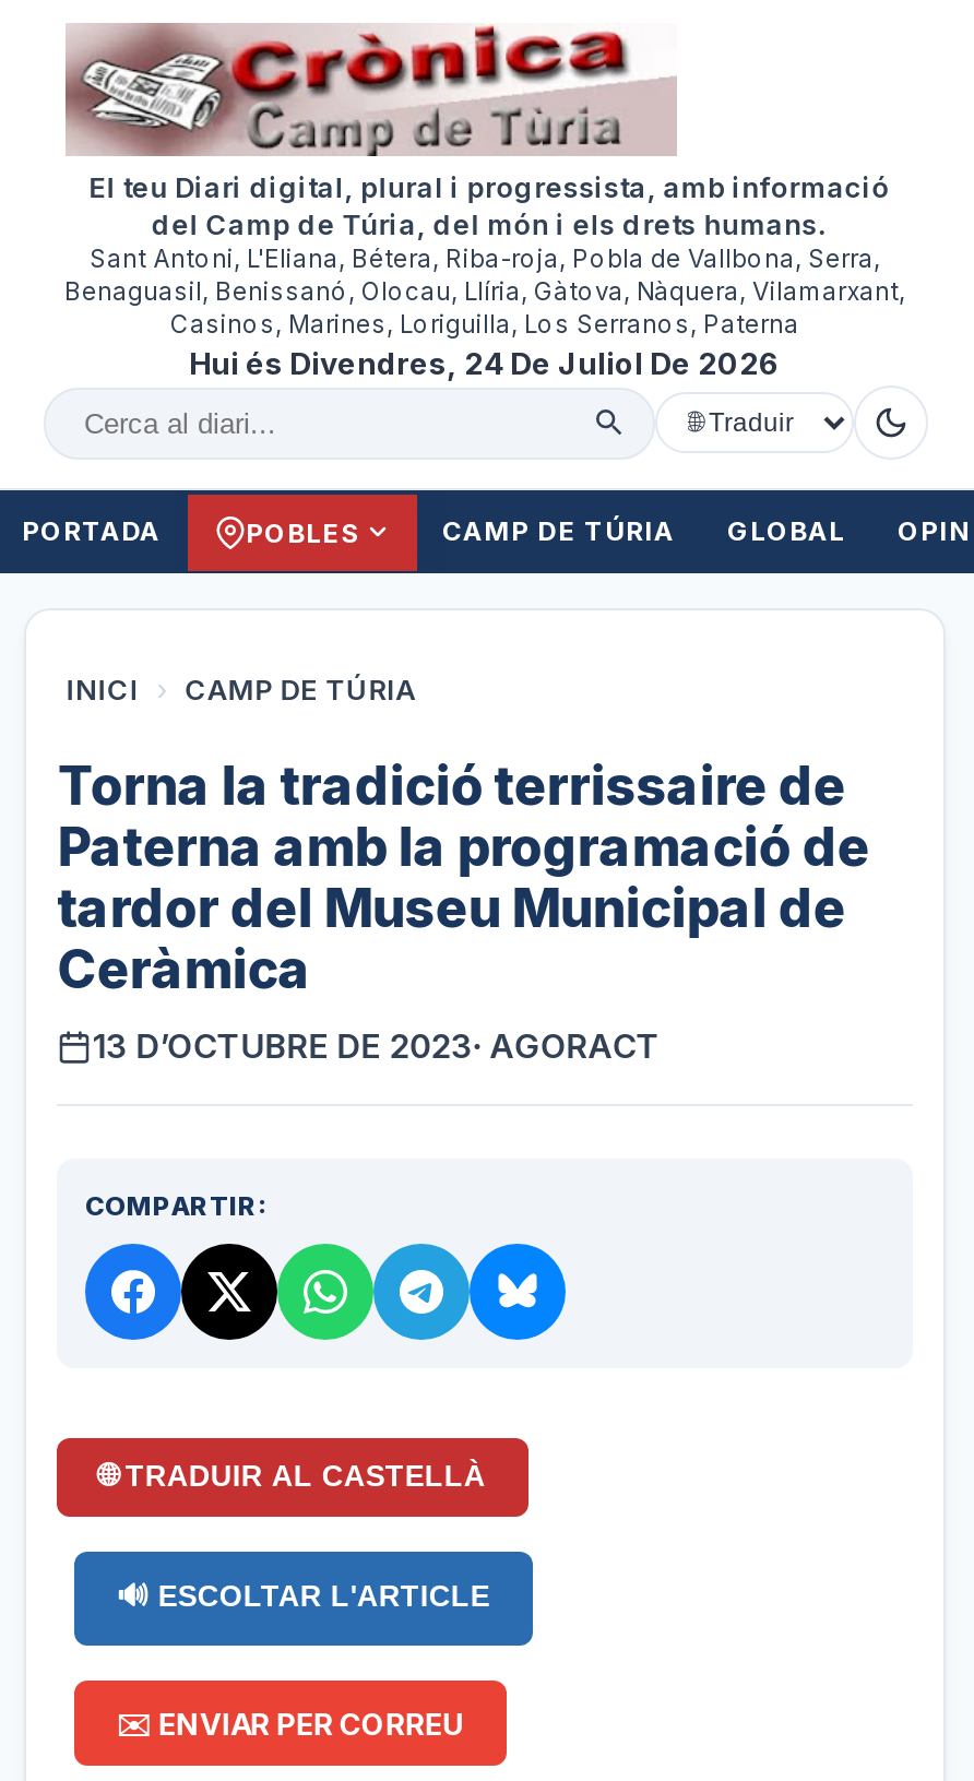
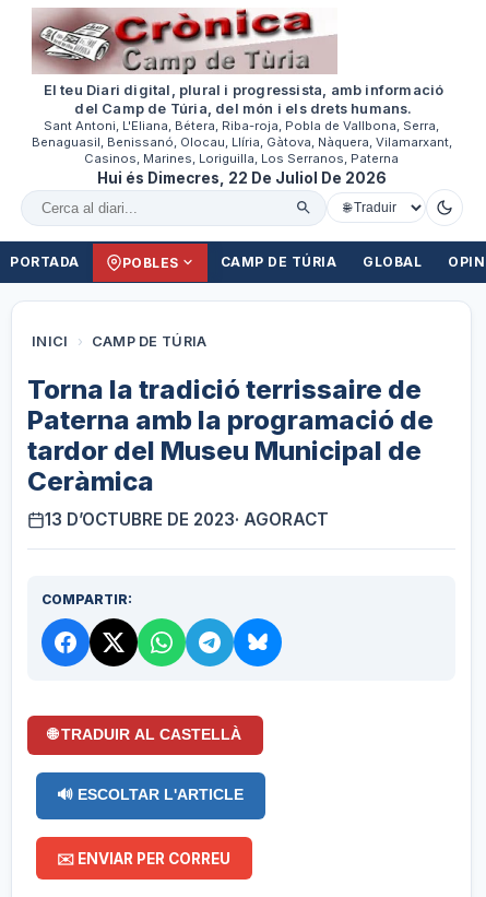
- Hui és Divendres, 24 De Juliol De 2026
+ Hui és Dimecres, 22 De Juliol De 2026
